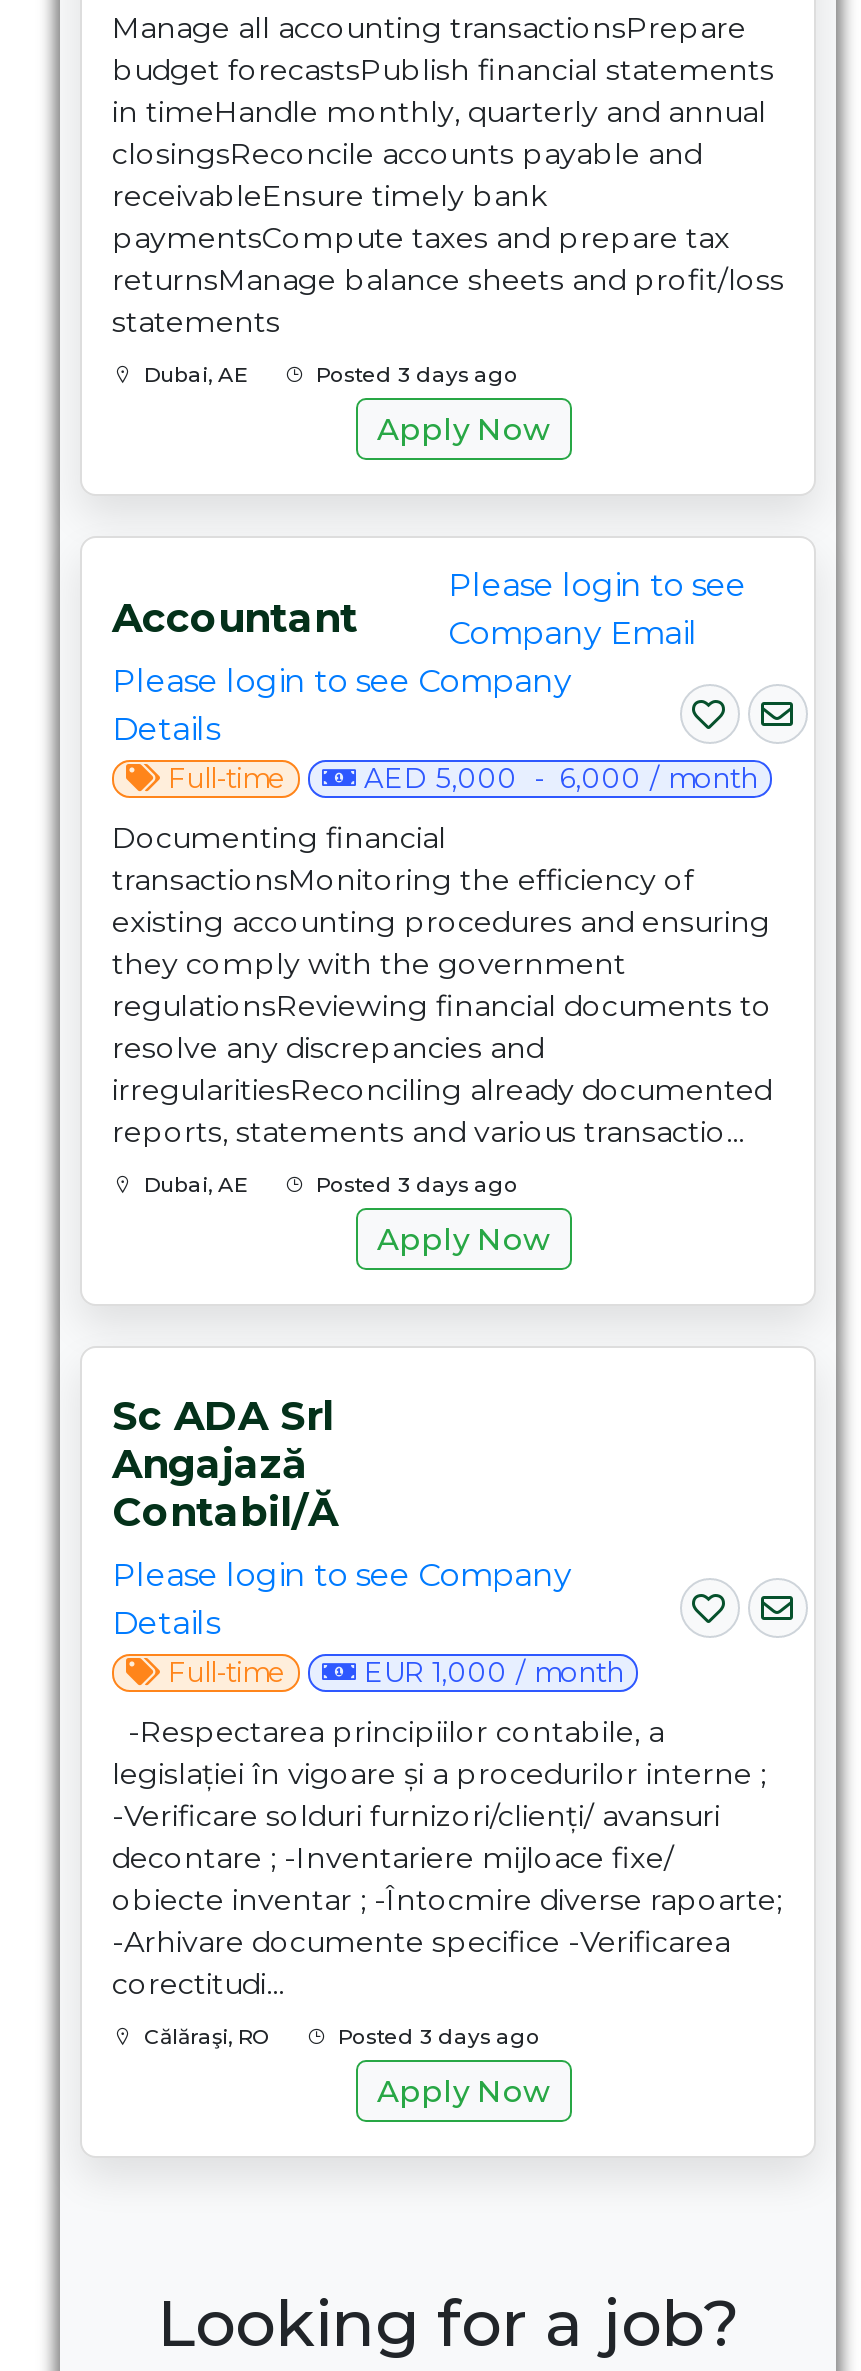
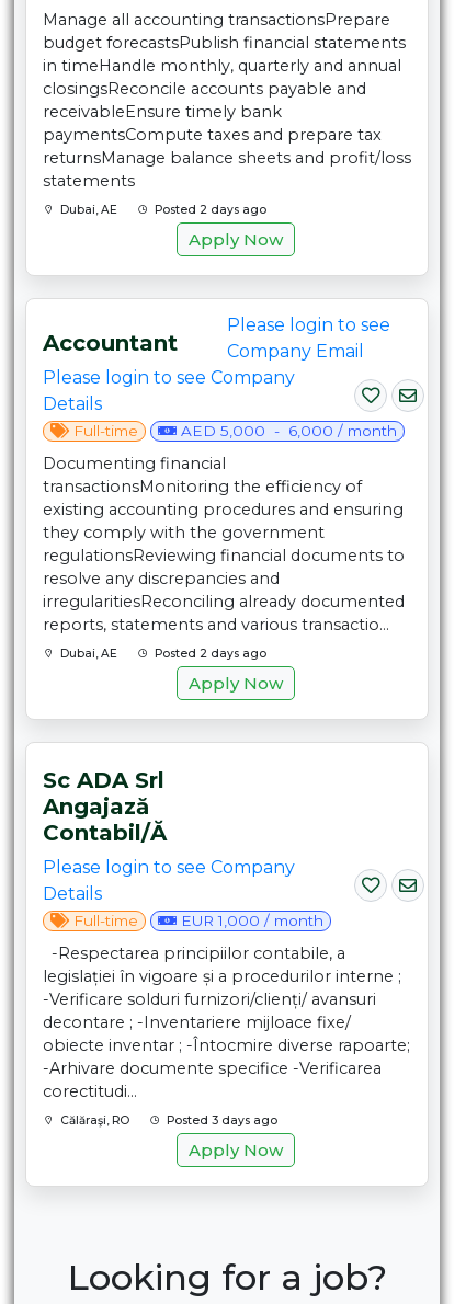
- Posted 3 days ago
+ Posted 2 days ago

- Posted 3 days ago
+ Posted 2 days ago
